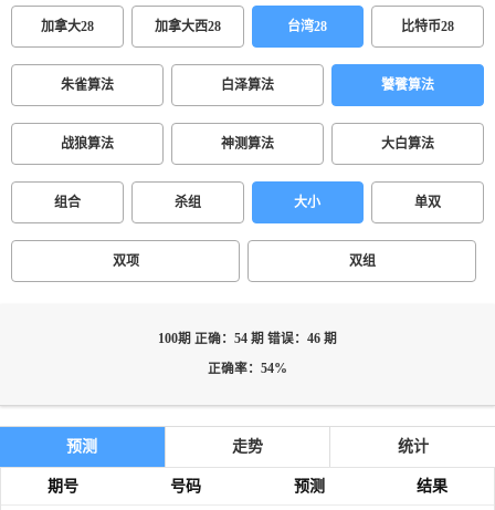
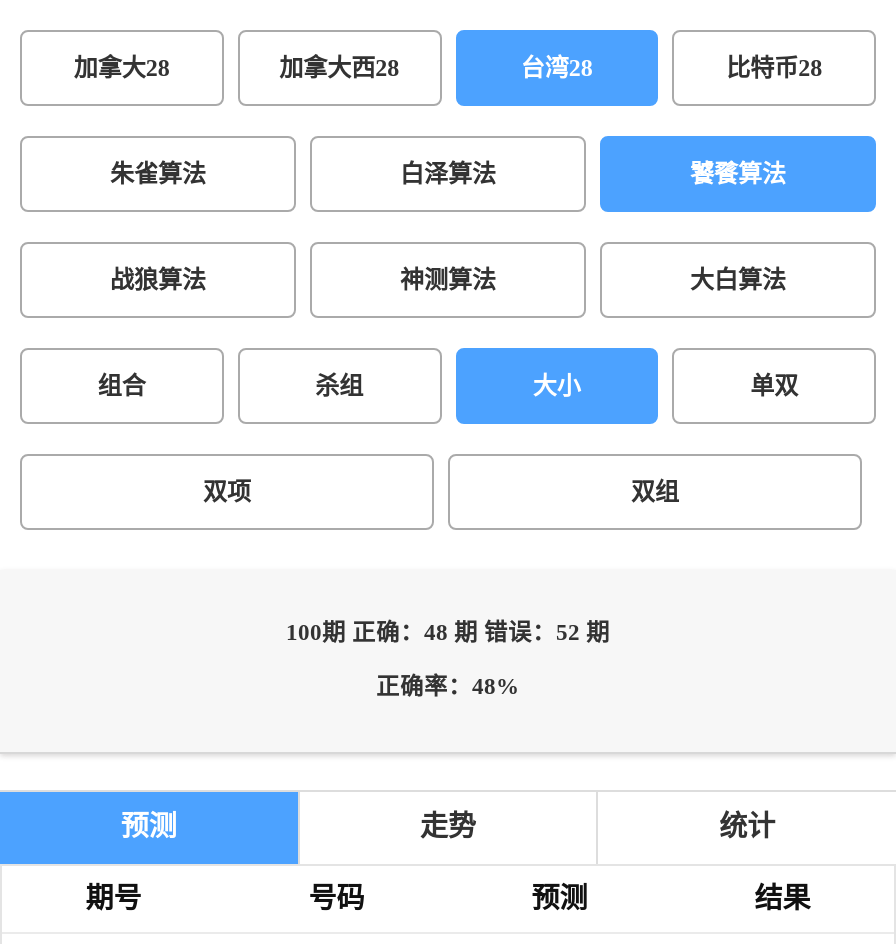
- 100期 正确：54 期 错误：46 期
+ 100期 正确：48 期 错误：52 期

- 正确率：54%
+ 正确率：48%
